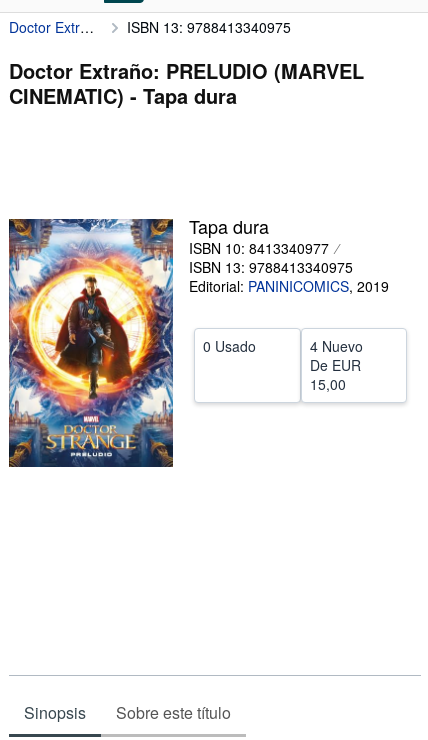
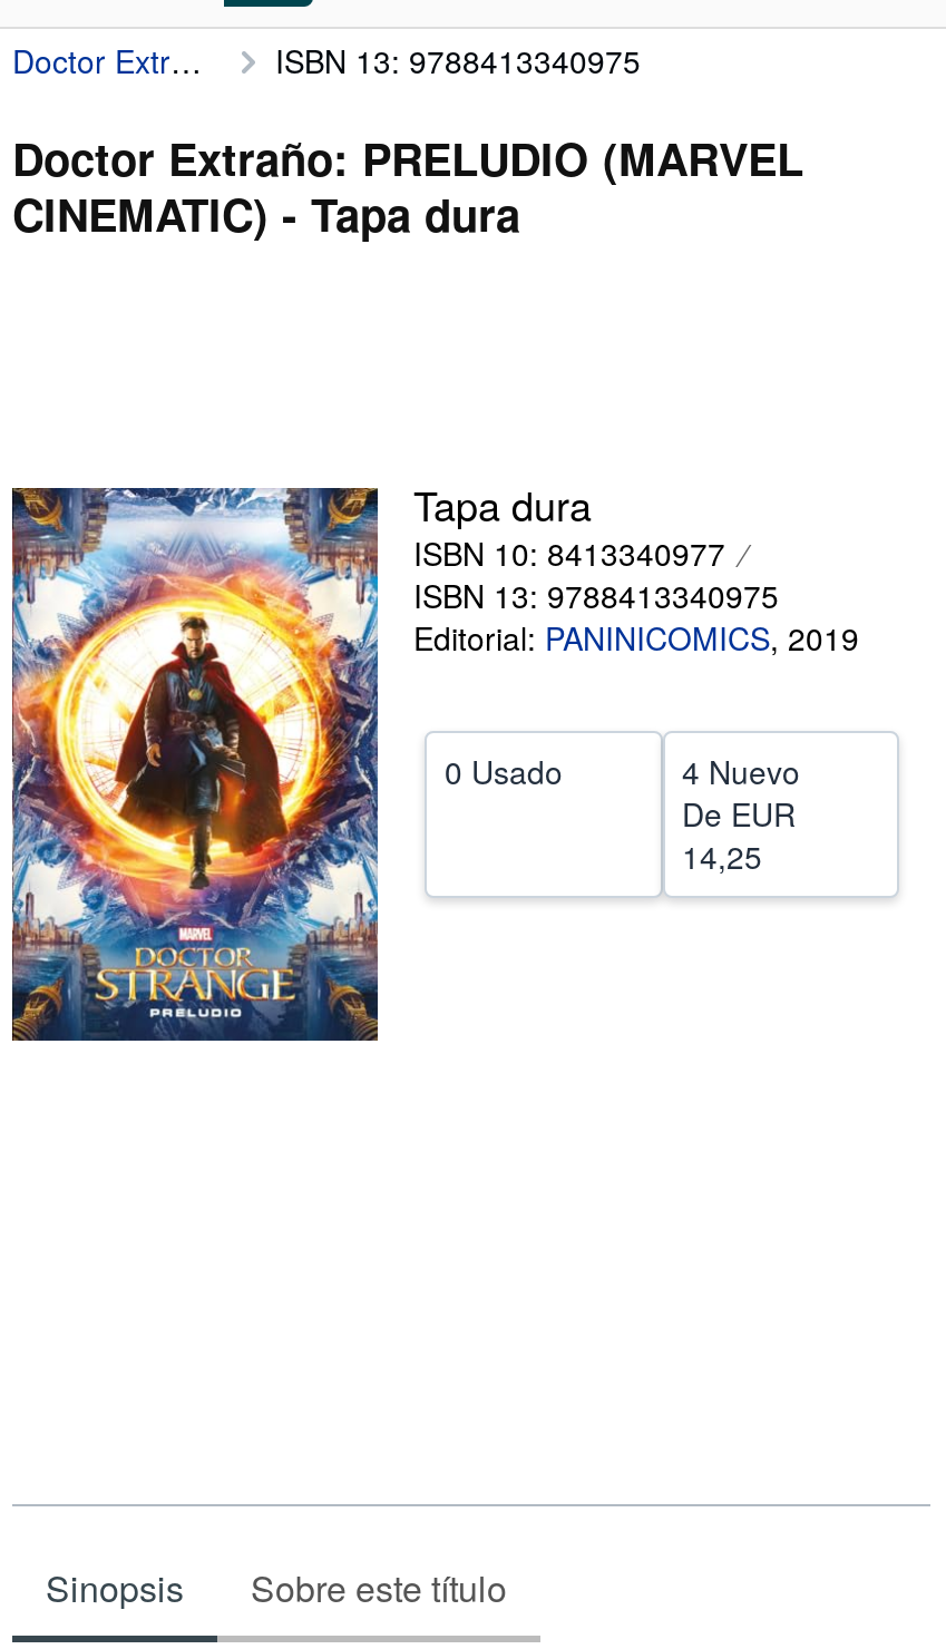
- 15,00
+ 14,25
